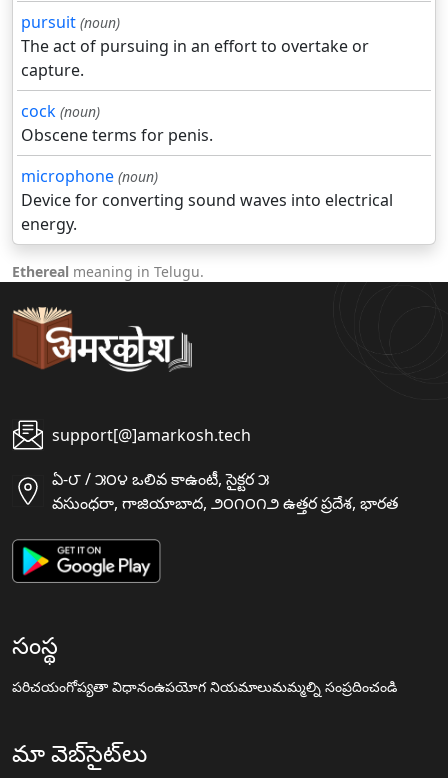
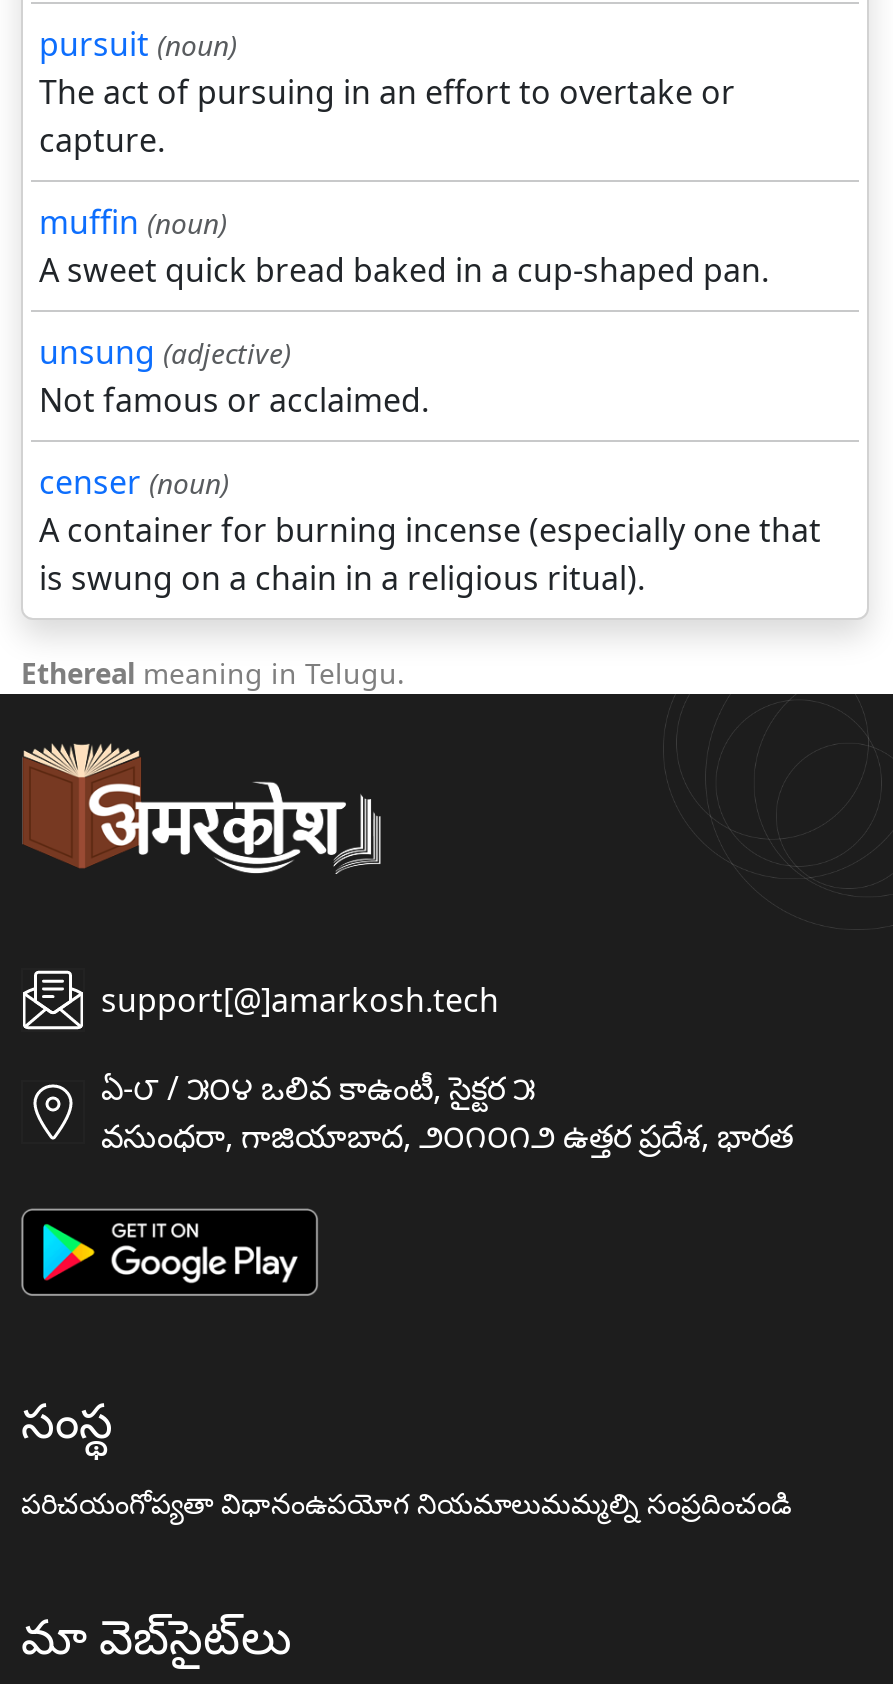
- cock (noun)
- Obscene terms for penis.
- microphone (noun)
- Device for converting sound waves into electrical
- energy.
+ muffin (noun)
+ A sweet quick bread baked in a cup-shaped pan.
+ unsung (adjective)
+ Not famous or acclaimed.
+ censer (noun)
+ A container for burning incense (especially one that
+ is swung on a chain in a religious ritual).
